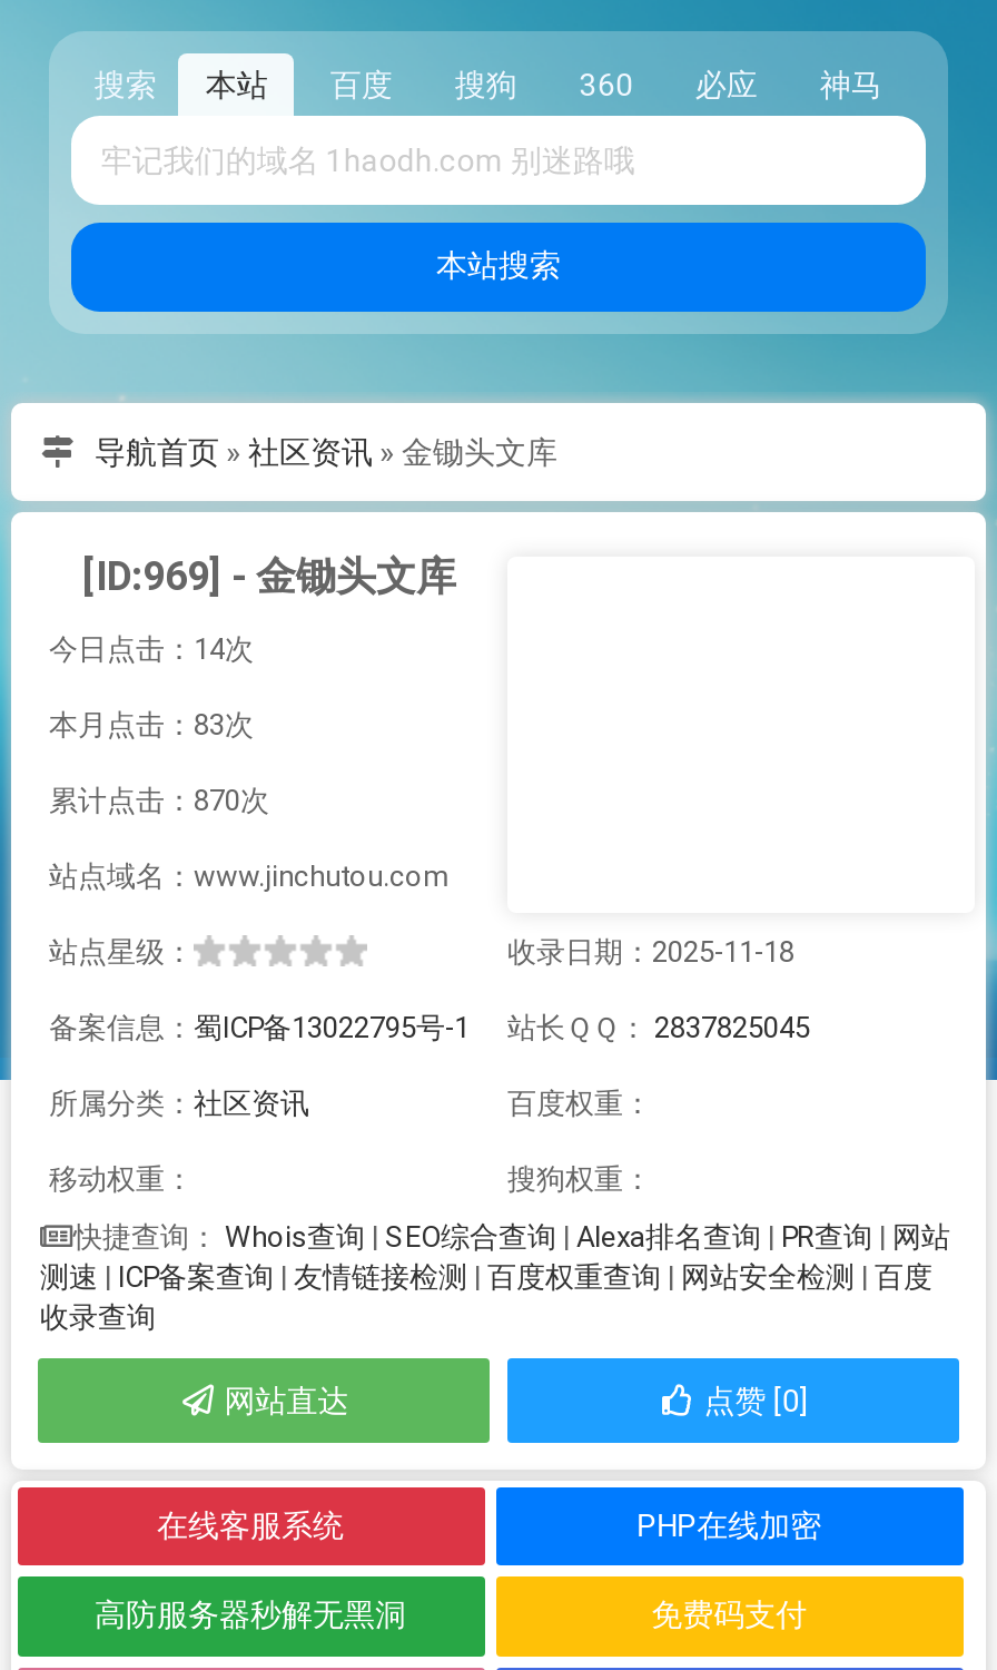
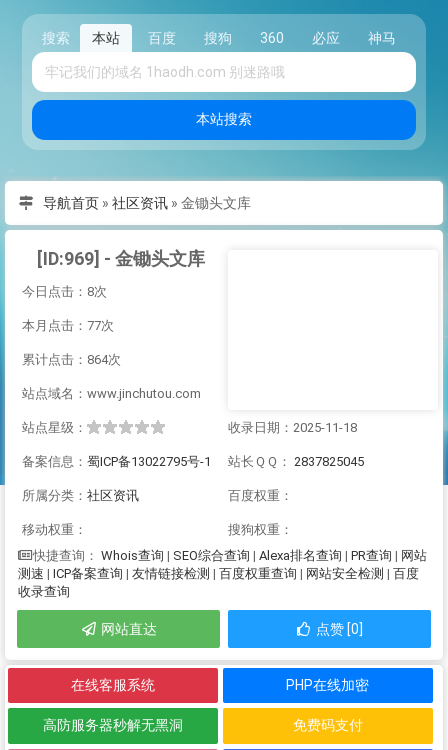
- 今日点击：14次
+ 今日点击：8次

- 本月点击：83次
+ 本月点击：77次

- 累计点击：870次
+ 累计点击：864次
